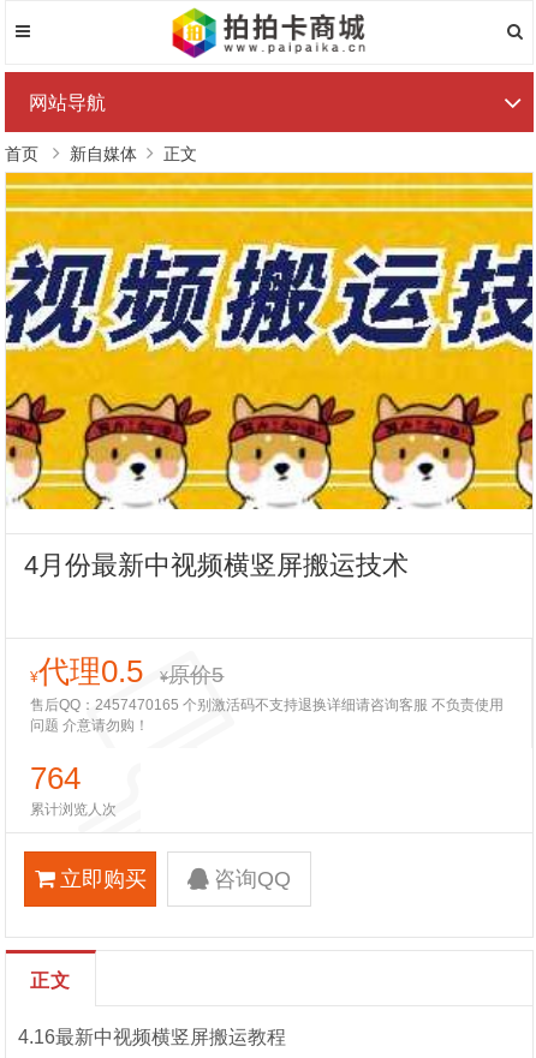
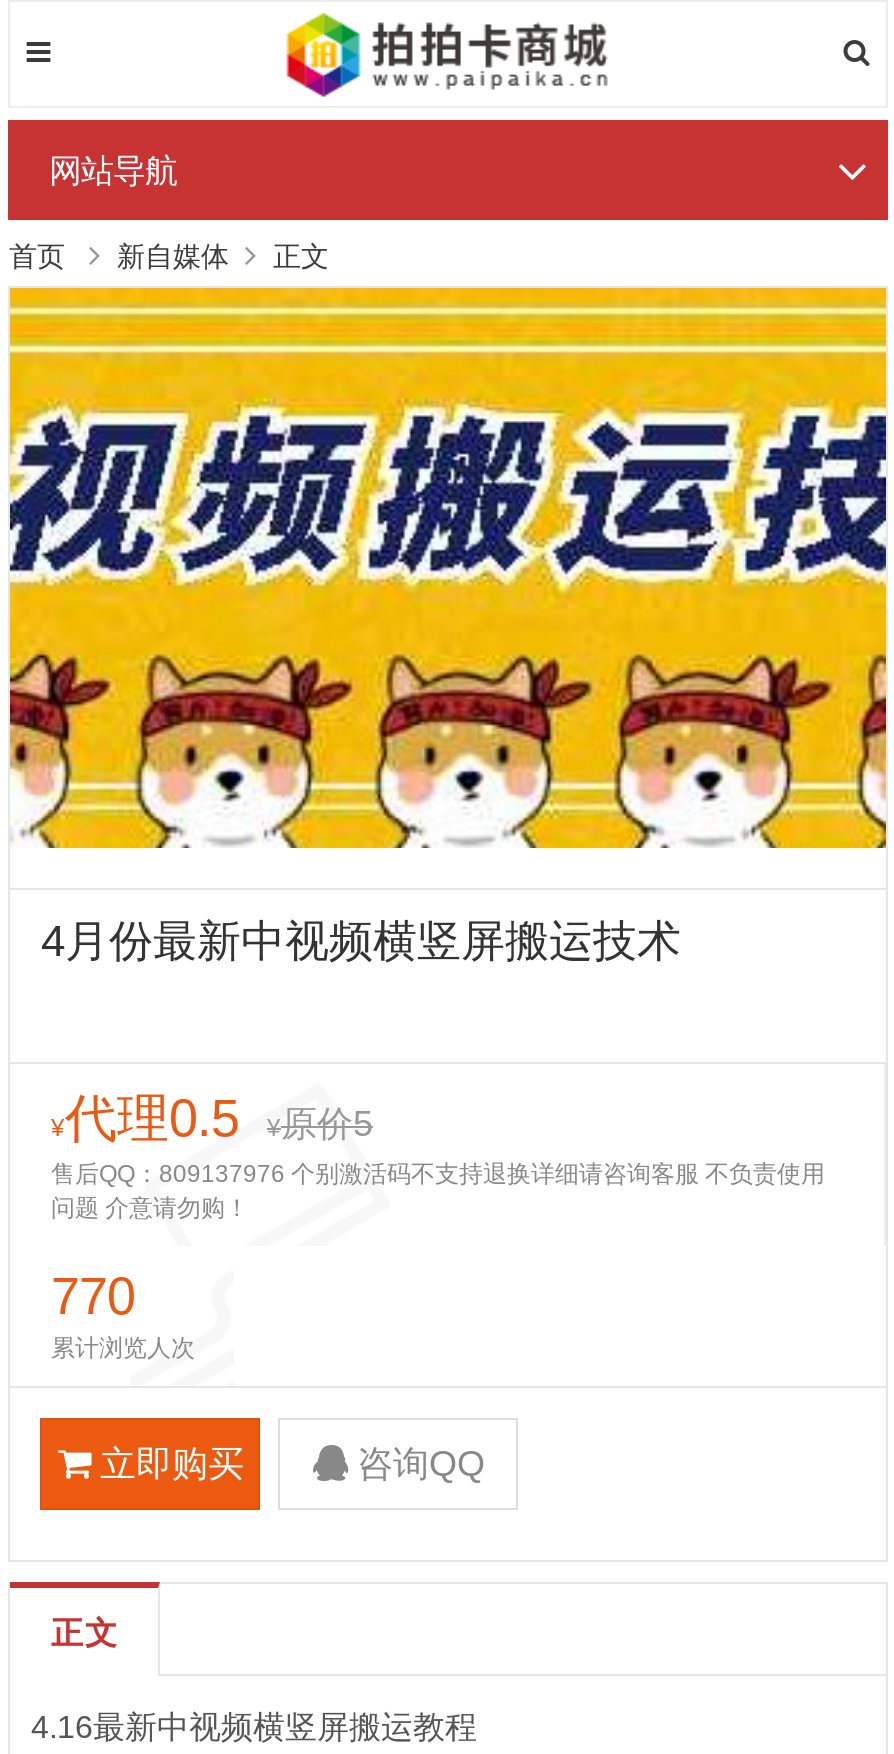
- 售后QQ：2457470165 个别激活码不支持退换详细请咨询客服 不负责使用
+ 售后QQ：809137976 个别激活码不支持退换详细请咨询客服 不负责使用

- 764
+ 770
